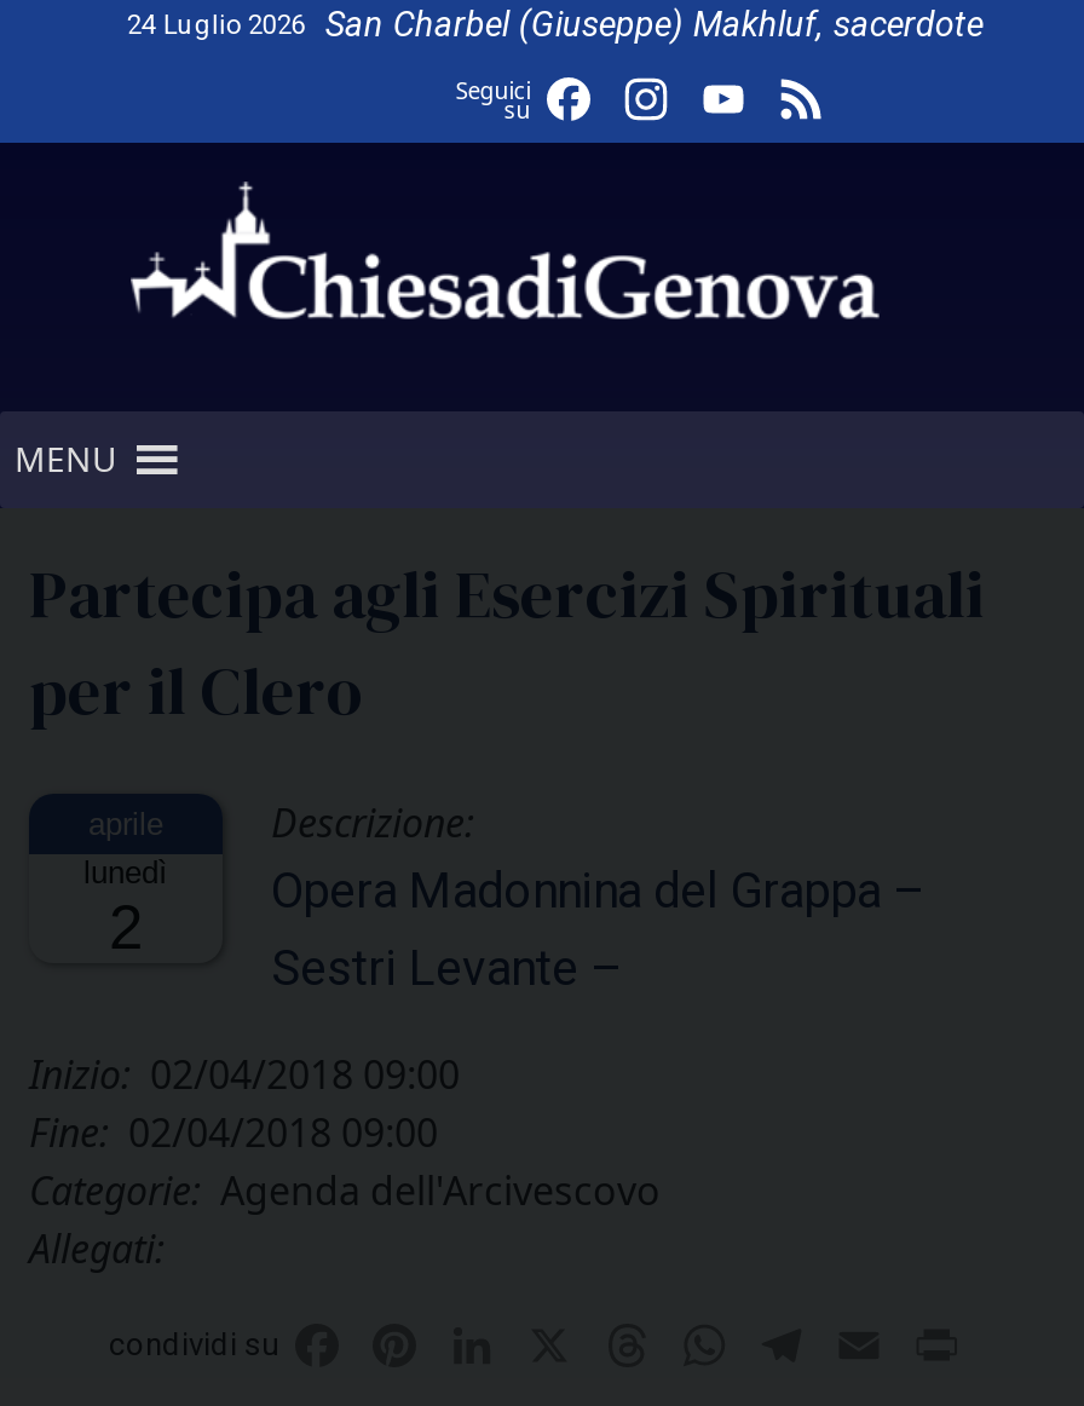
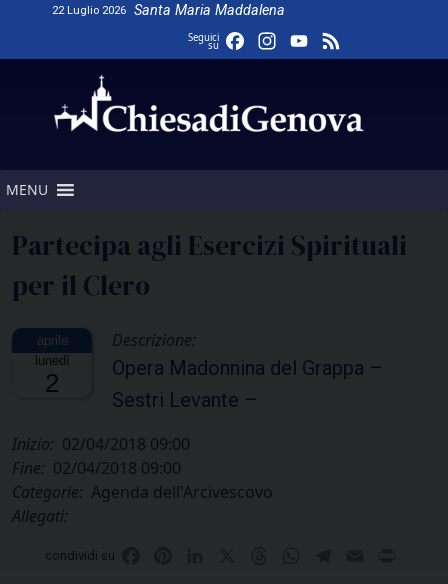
- 24 Luglio 2026
- San Charbel (Giuseppe) Makhluf, sacerdote
+ 22 Luglio 2026
+ Santa Maria Maddalena
